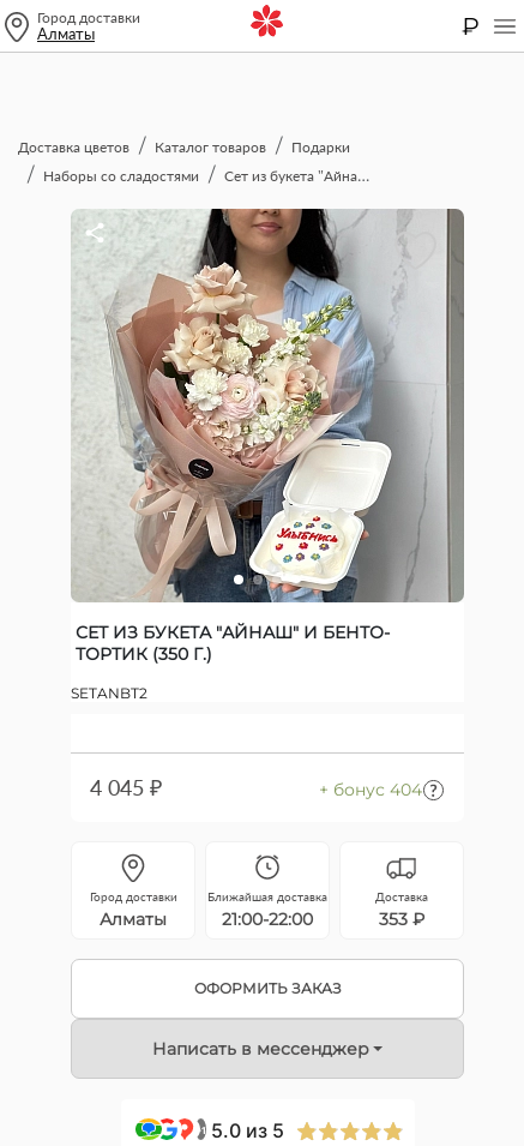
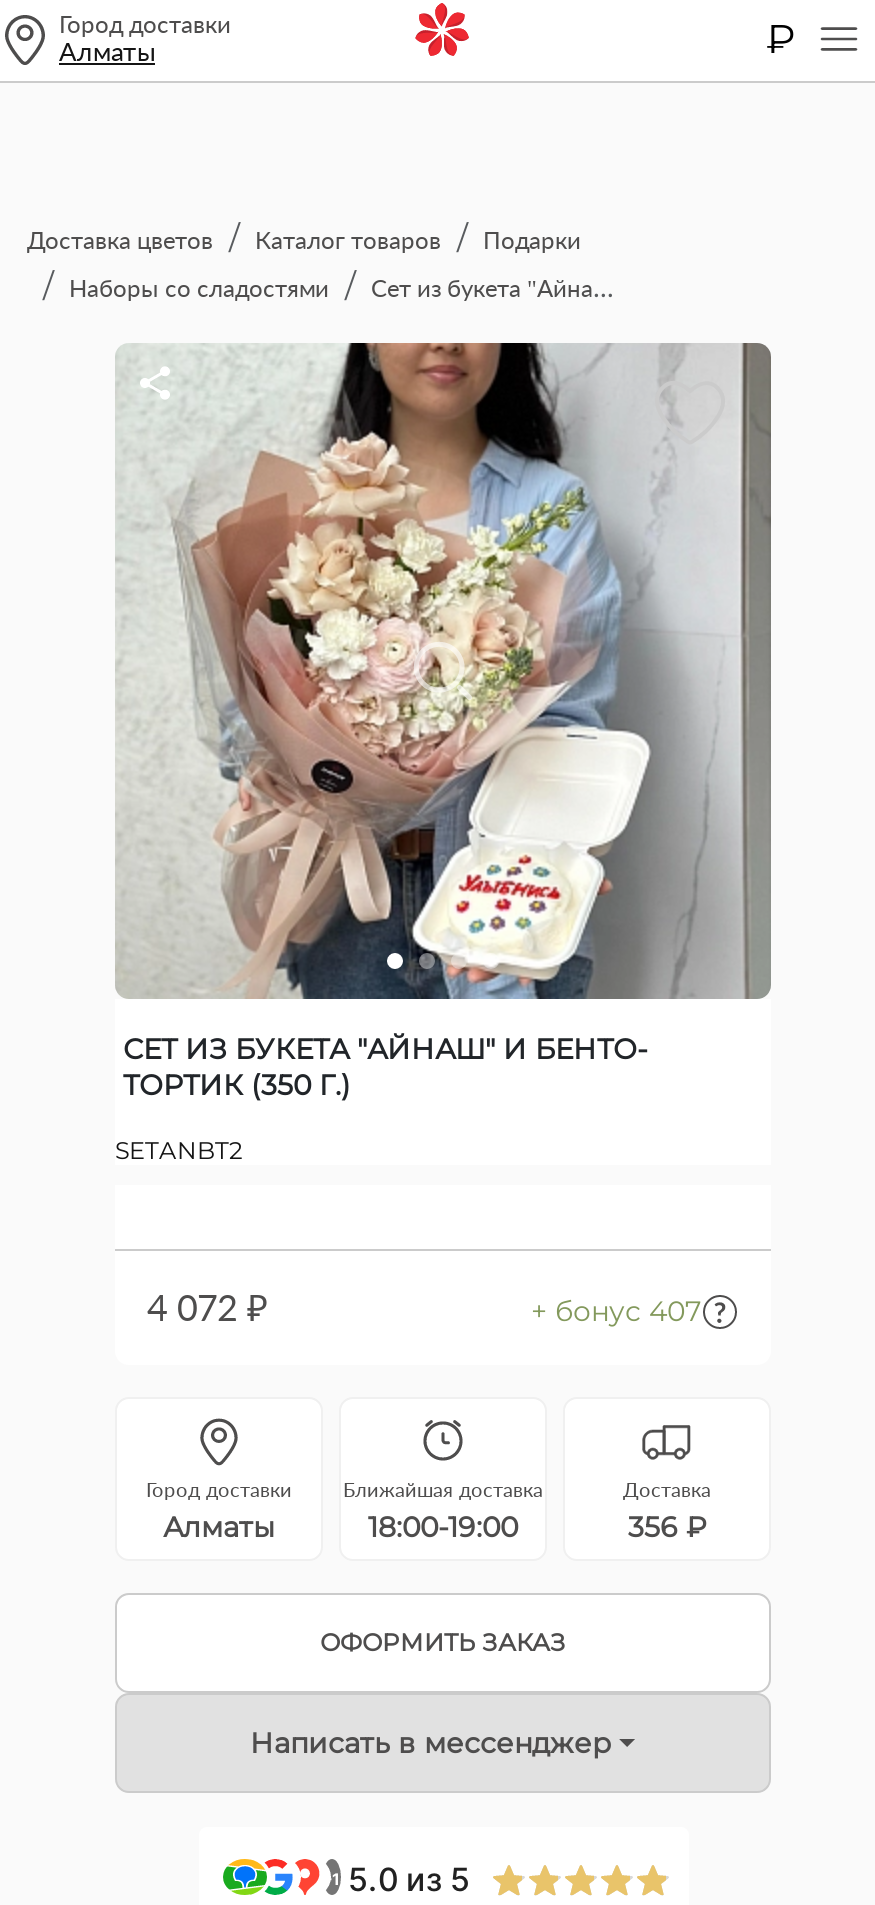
- 4 045 ₽
+ 4 072 ₽

- + бонус 404
+ + бонус 407

- 21:00-22:00
+ 18:00-19:00

- 353 ₽
+ 356 ₽
